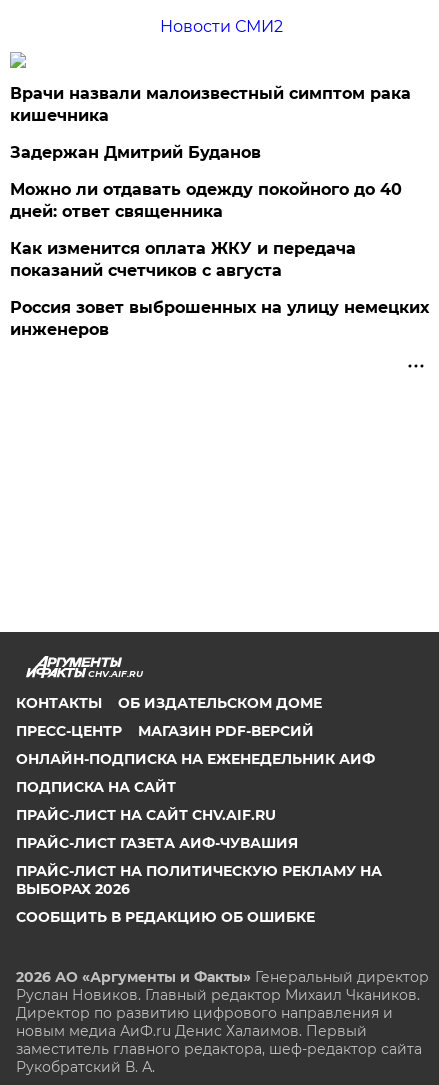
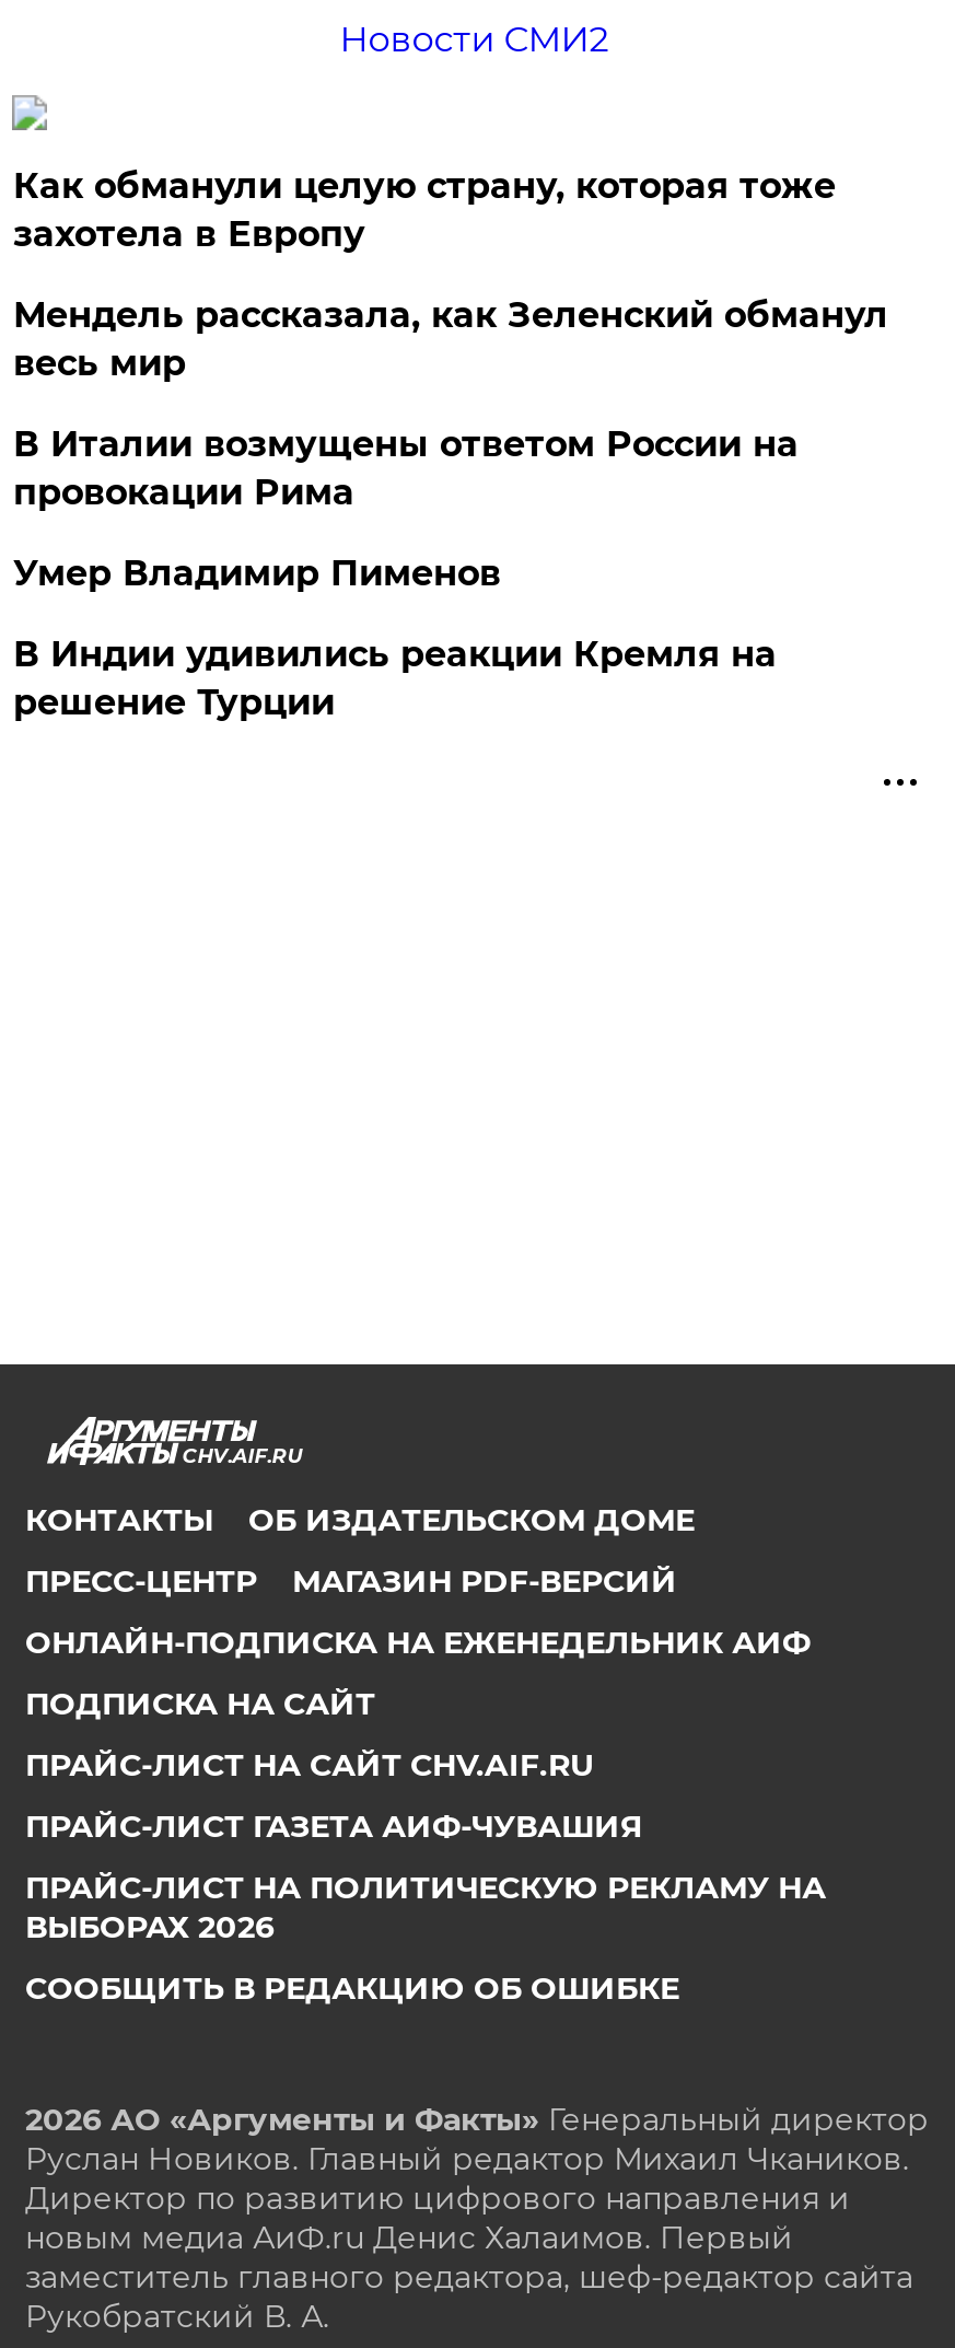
- Врачи назвали малоизвестный симптом рака
- кишечника
+ Как обманули целую страну, которая тоже
+ захотела в Европу

- Задержан Дмитрий Буданов
+ Мендель рассказала, как Зеленский обманул
+ весь мир

- Можно ли отдавать одежду покойного до 40
- дней: ответ священника
+ В Италии возмущены ответом России на
+ провокации Рима

- Как изменится оплата ЖКУ и передача
- показаний счетчиков с августа
+ Умер Владимир Пименов

- Россия зовет выброшенных на улицу немецких
- инженеров
+ В Индии удивились реакции Кремля на
+ решение Турции
